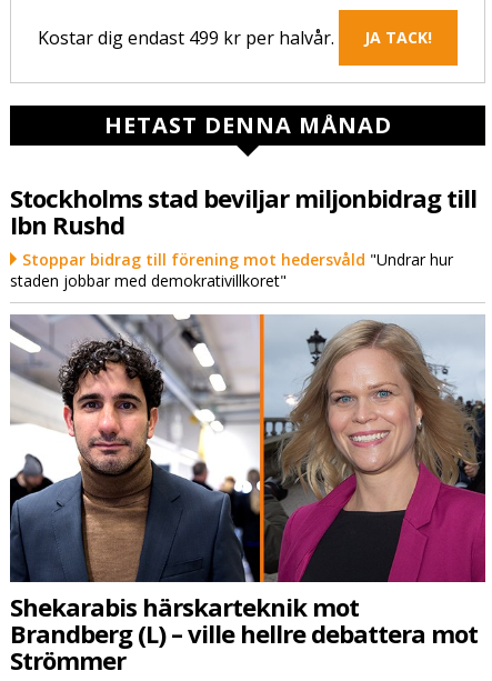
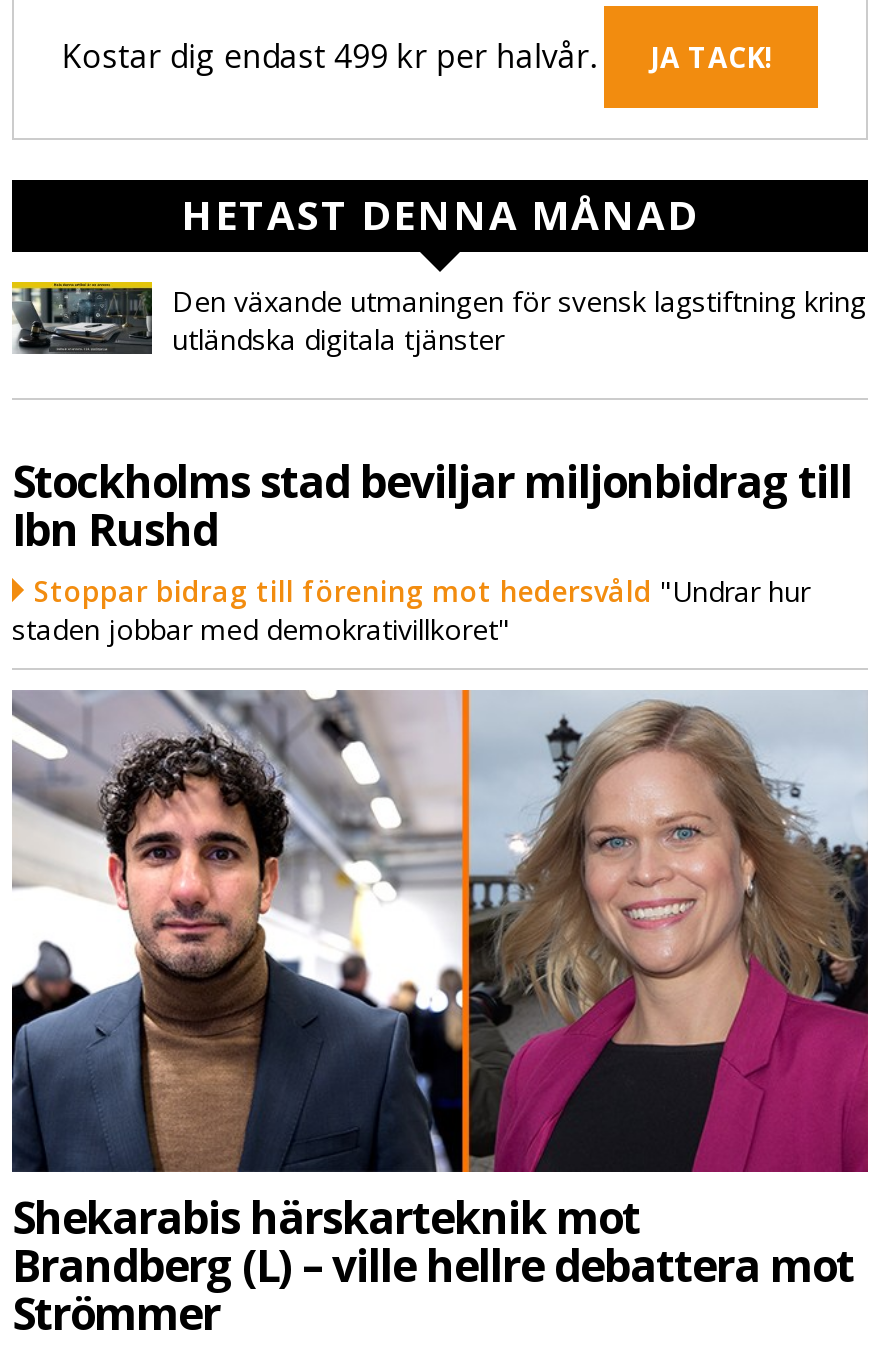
+ [image]
+ Den växande utmaningen för svensk lagstiftning kring
+ utländska digitala tjänster
